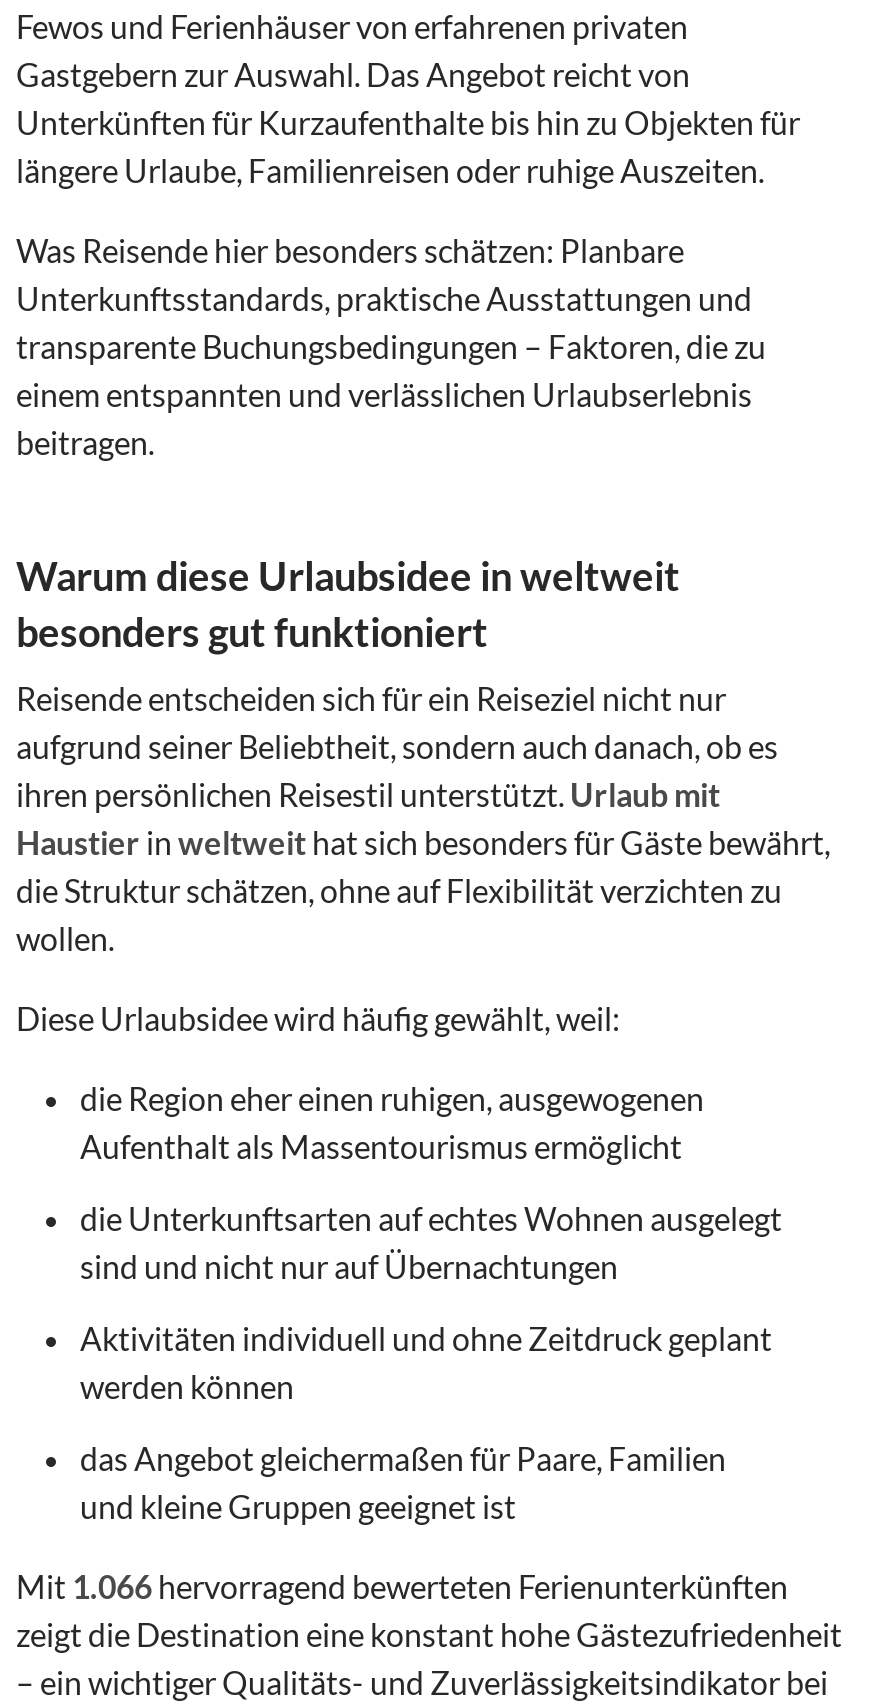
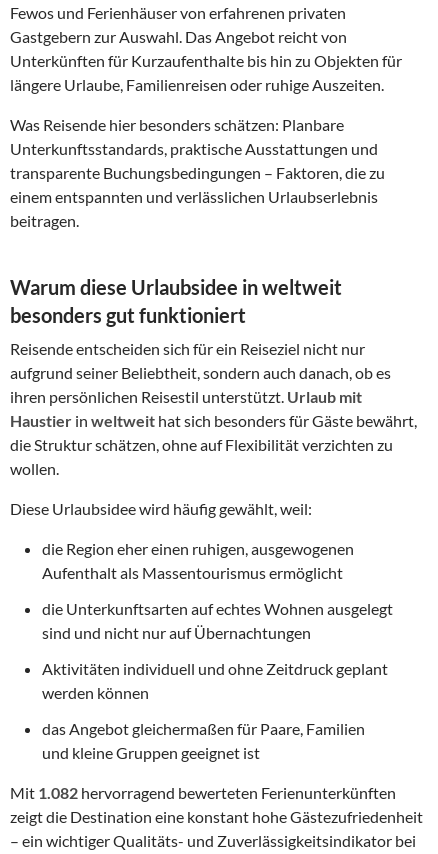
- Mit 1.066 hervorragend bewerteten Ferienunterkünften
+ Mit 1.082 hervorragend bewerteten Ferienunterkünften
